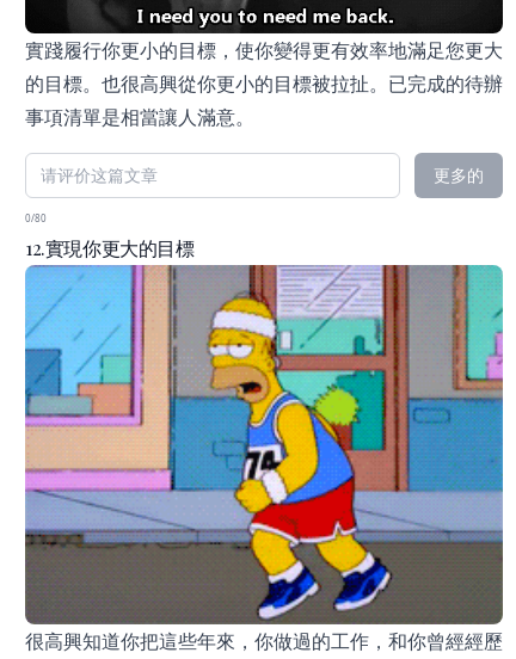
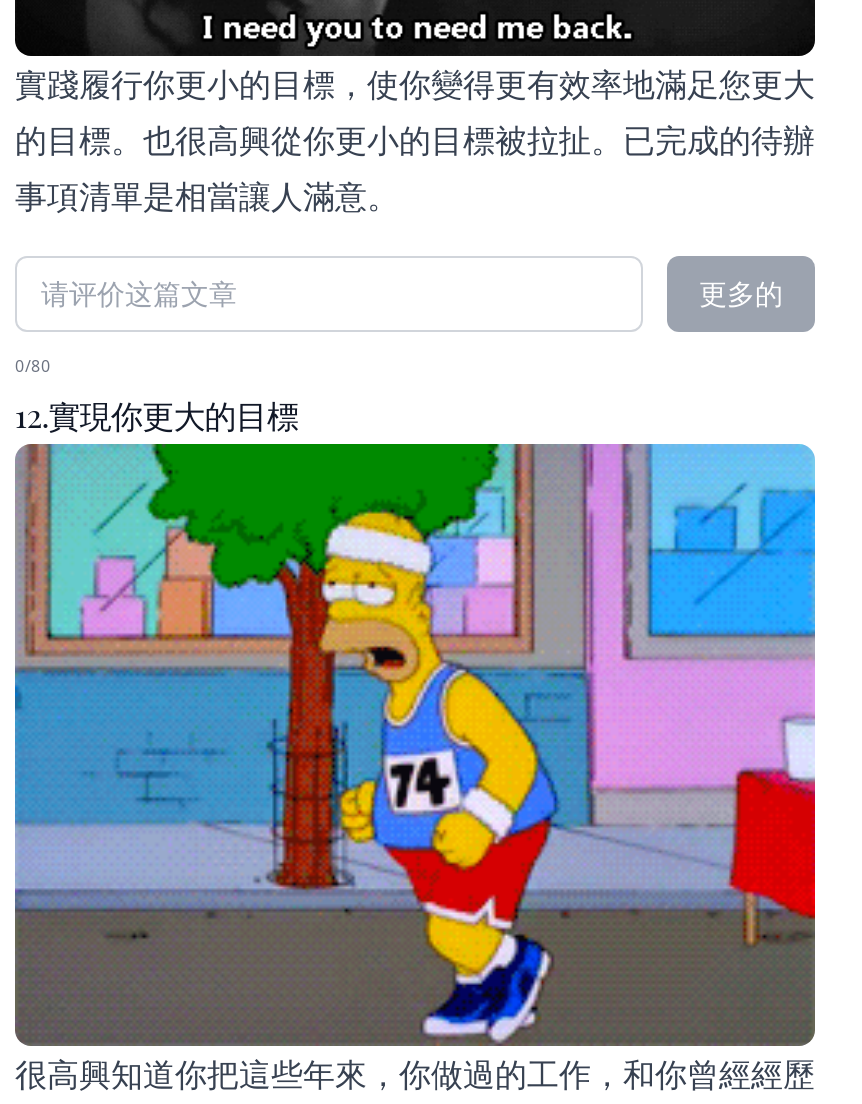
- [image]
+ [image]
